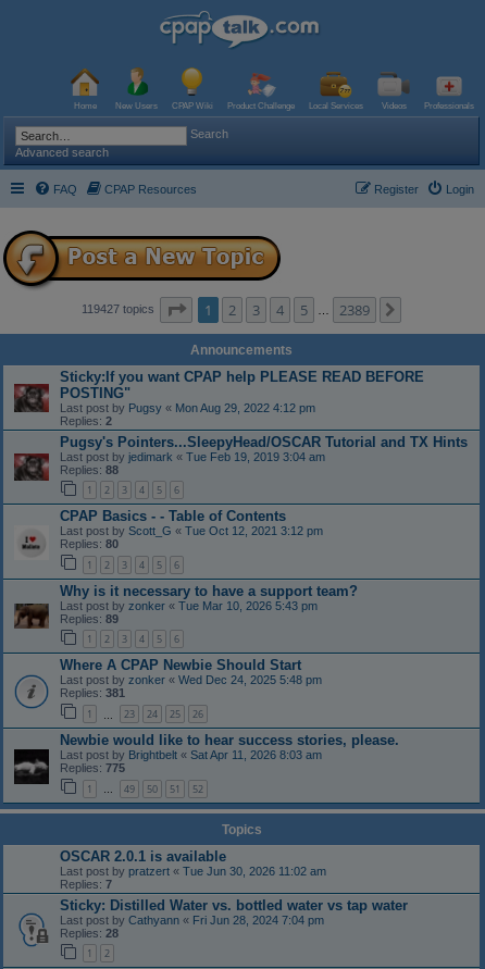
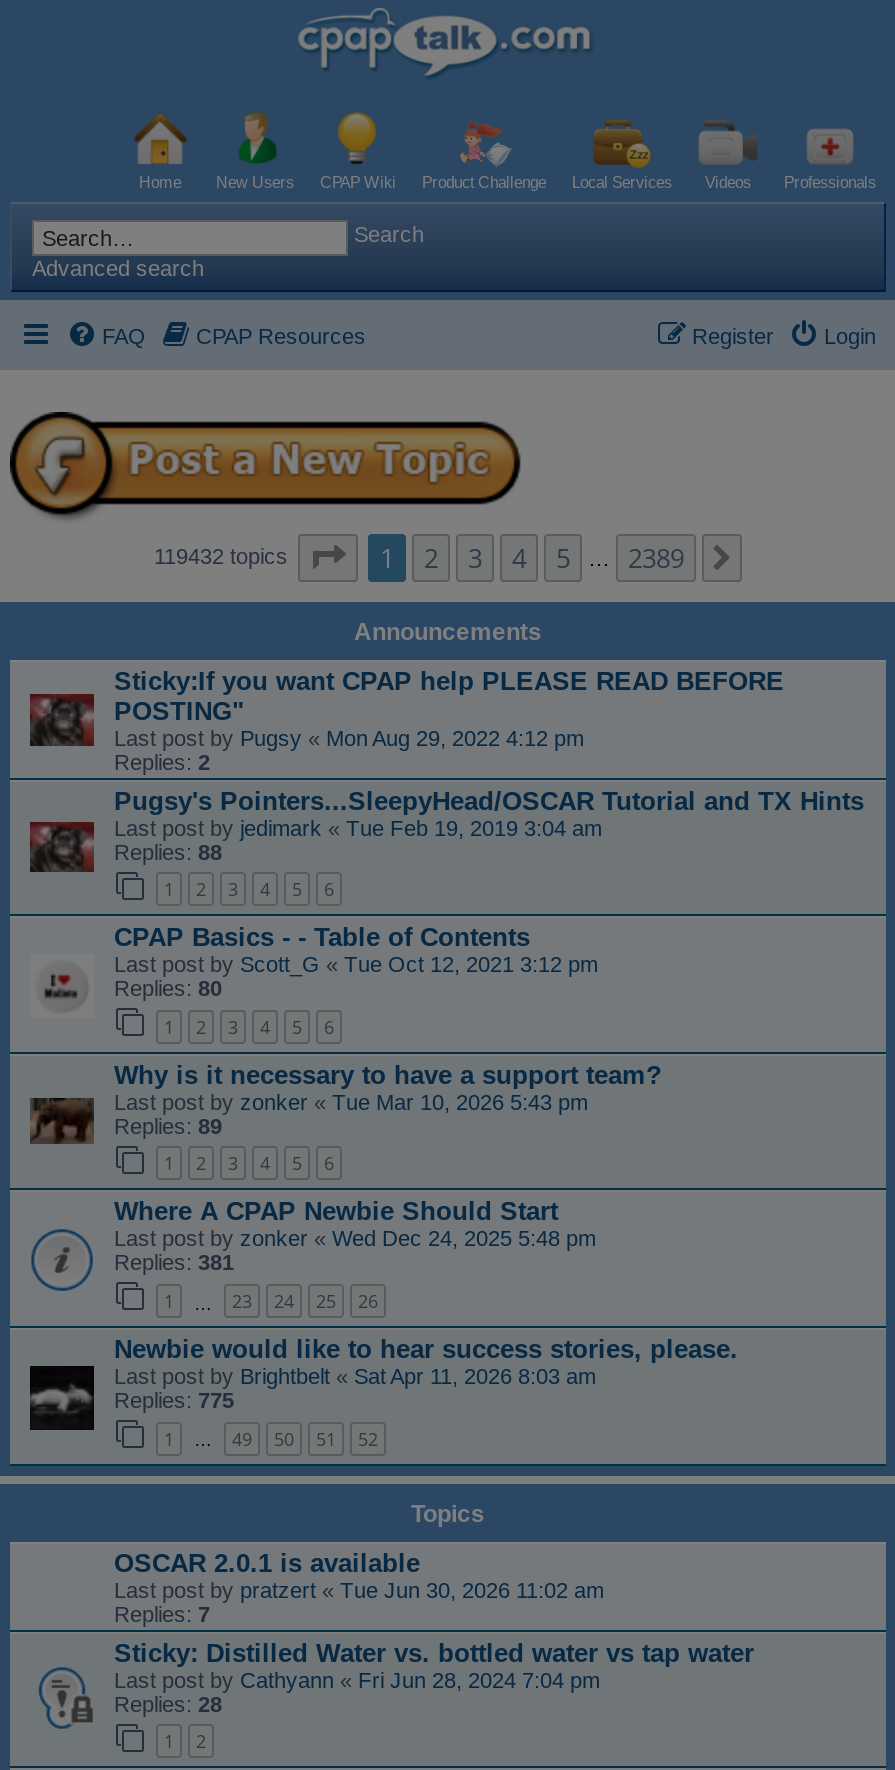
- 119427 topics
+ 119432 topics
